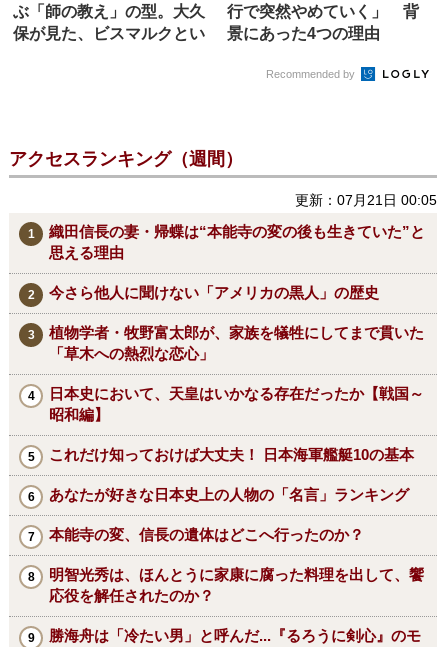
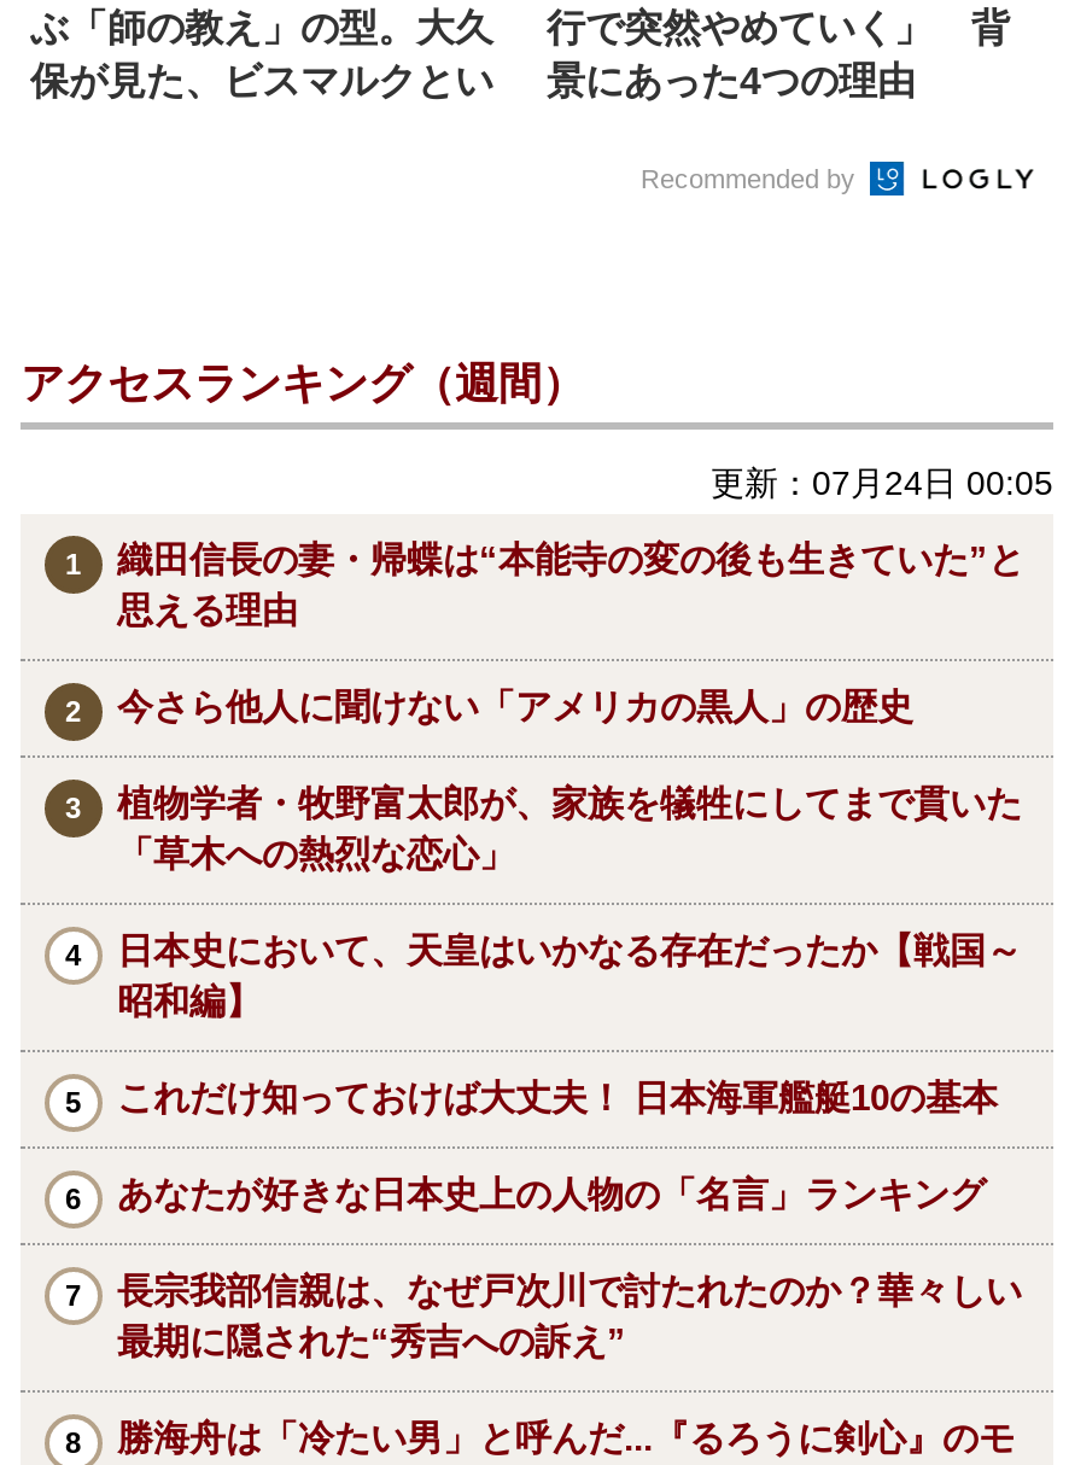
- 更新：07月21日 00:05
+ 更新：07月24日 00:05

- 本能寺の変、信長の遺体はどこへ行ったのか？
- 明智光秀は、ほんとうに家康に腐った料理を出して、饗
- 応役を解任されたのか？
+ 長宗我部信親は、なぜ戸次川で討たれたのか？華々しい
+ 最期に隠された“秀吉への訴え”
